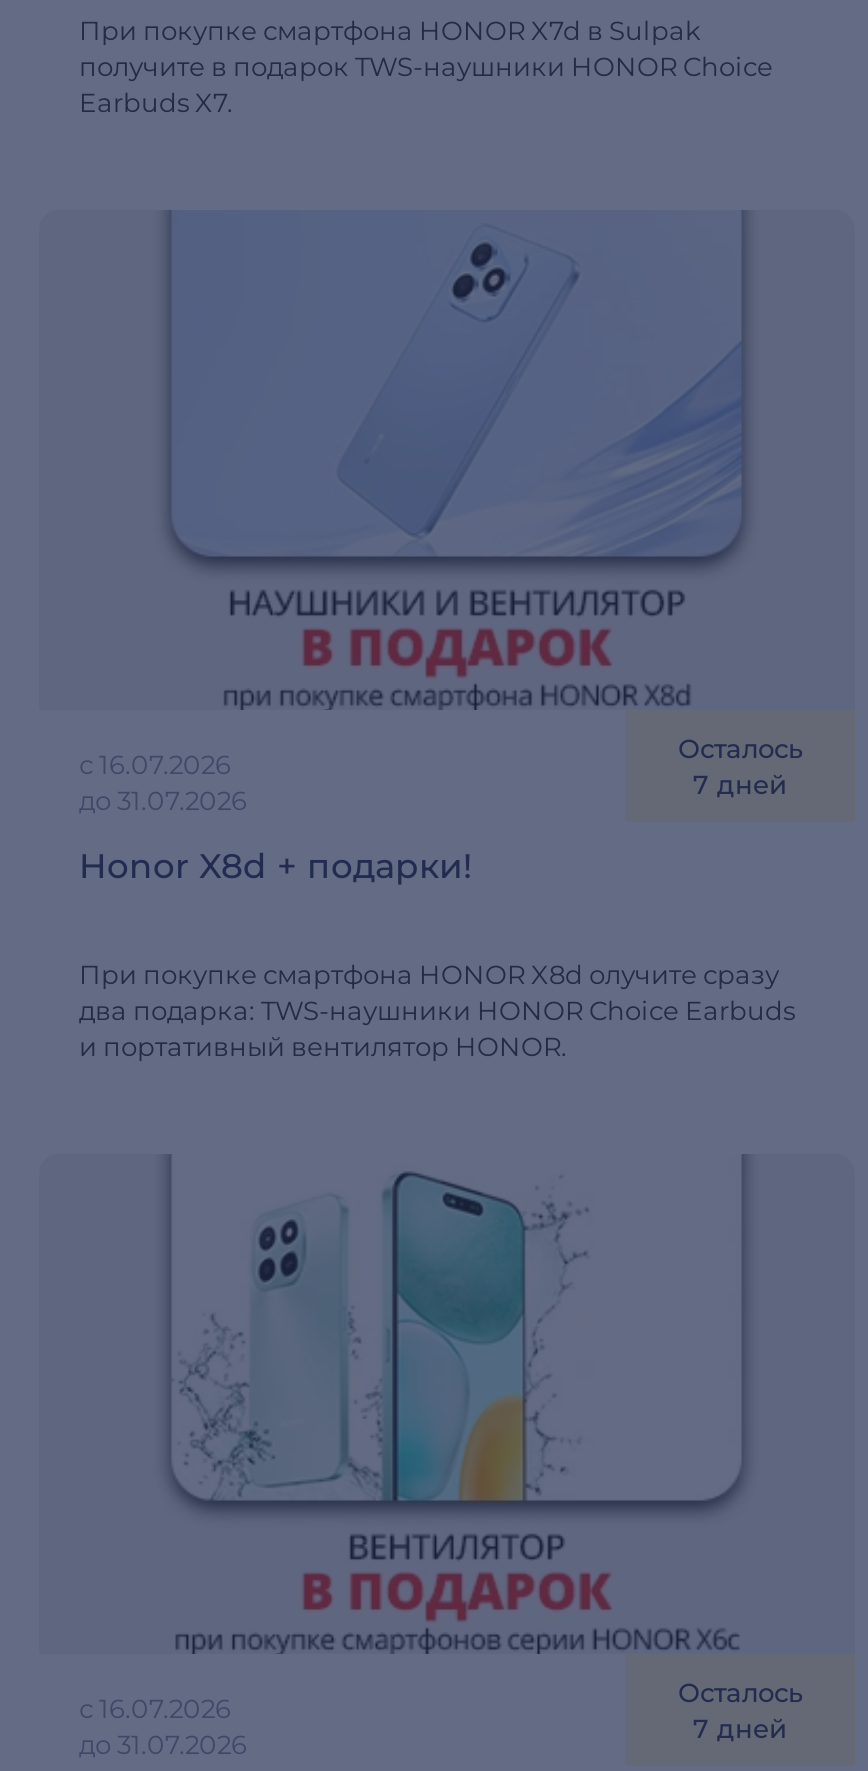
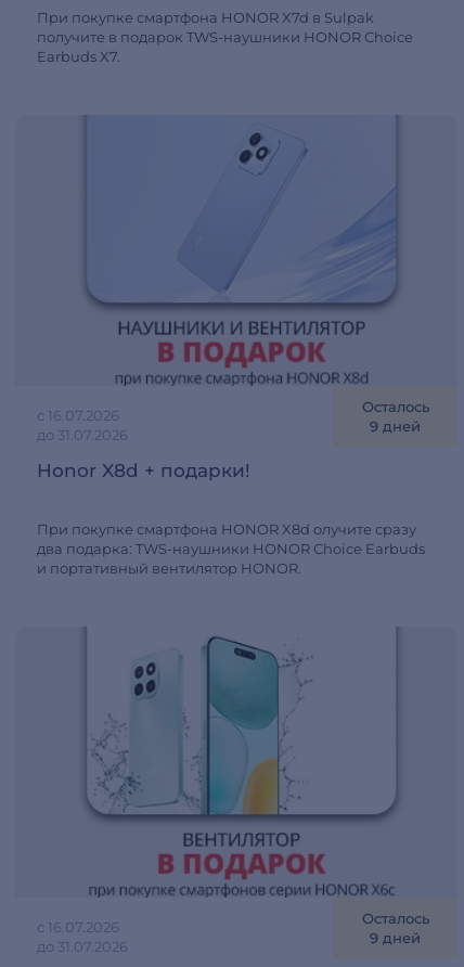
- 7 дней
+ 9 дней

- 7 дней
+ 9 дней
